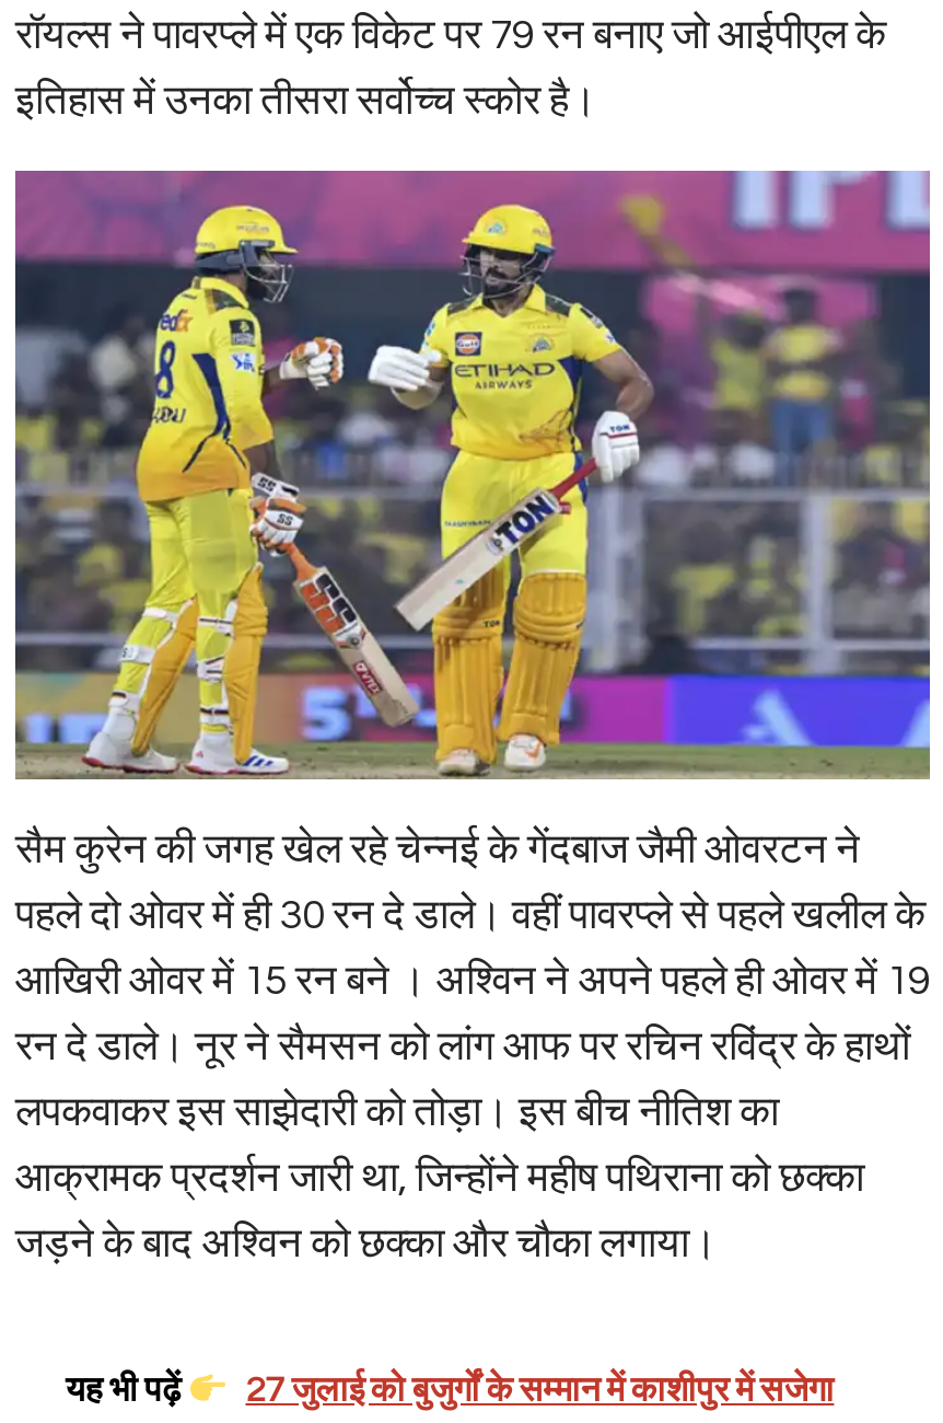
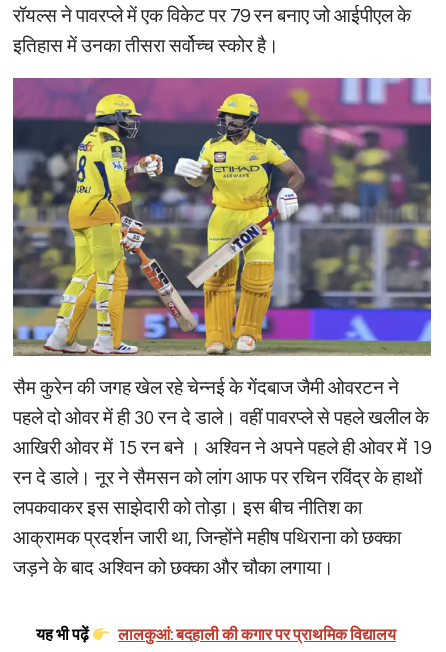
- 27 जुलाई को बुजुर्गों के सम्मान में काशीपुर में सजेगा
+ लालकुआं: बदहाली की कगार पर प्राथमिक विद्यालय
